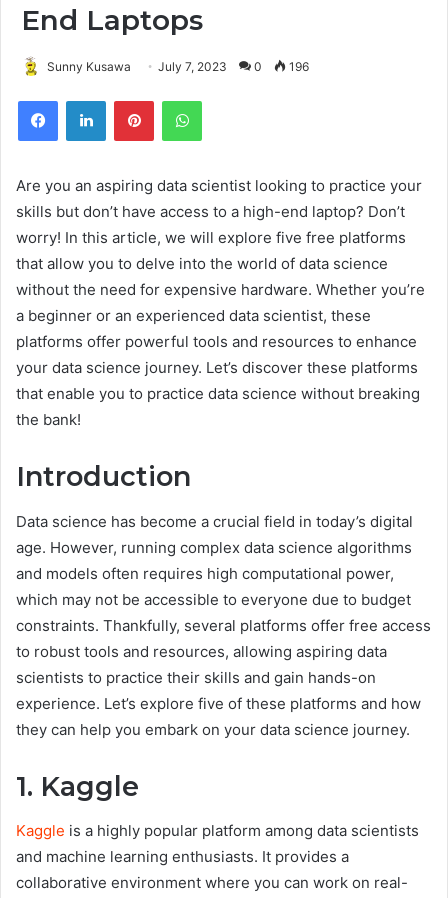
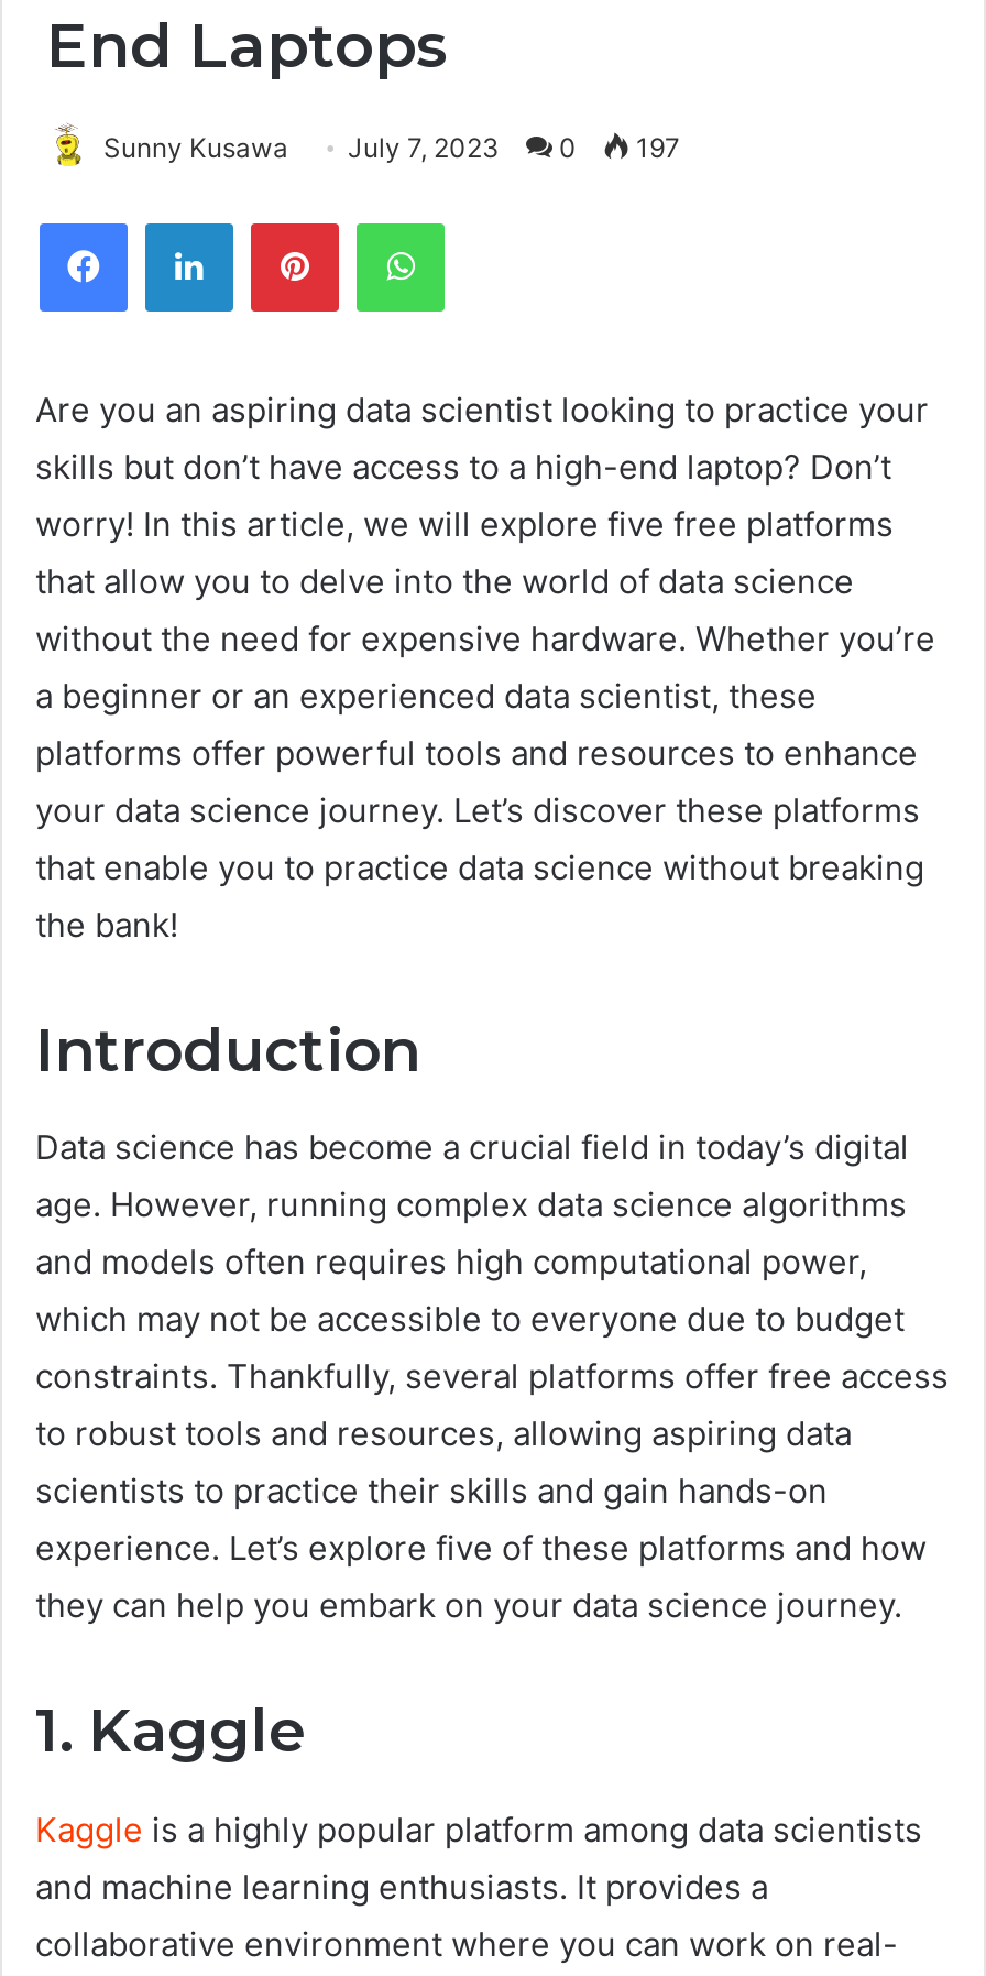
- Sunny Kusawa July 7, 2023 0 196
+ Sunny Kusawa July 7, 2023 0 197
